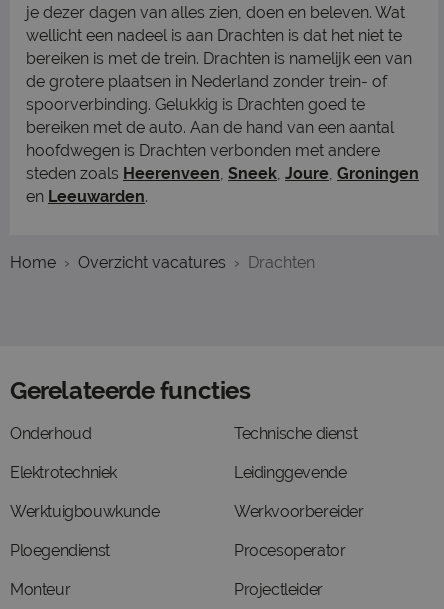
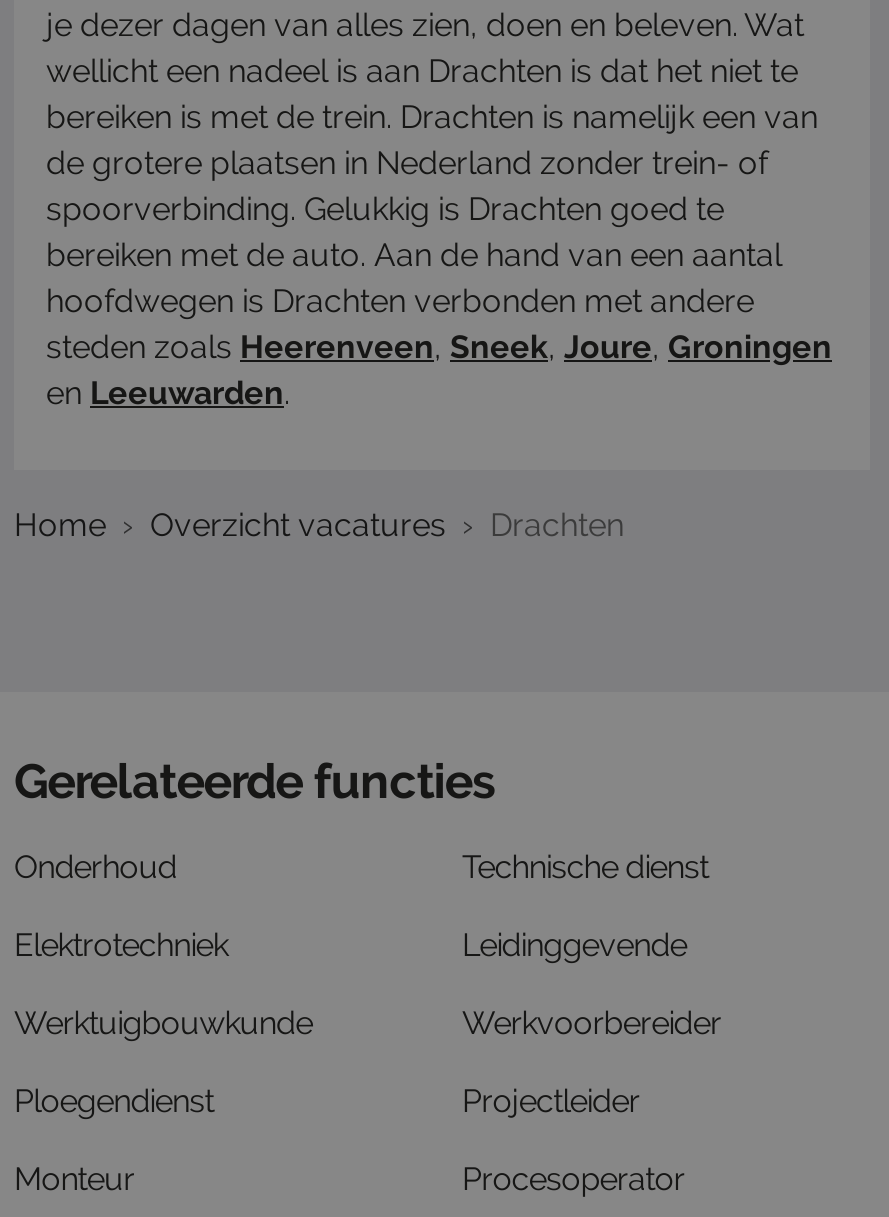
moved down: Procesoperator

moved up: Projectleider
